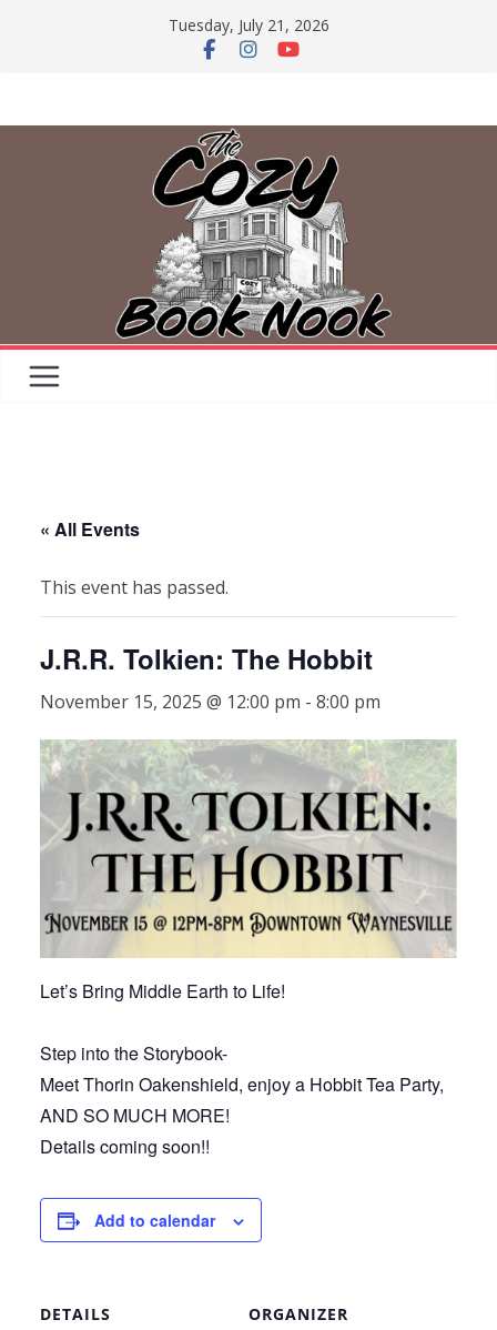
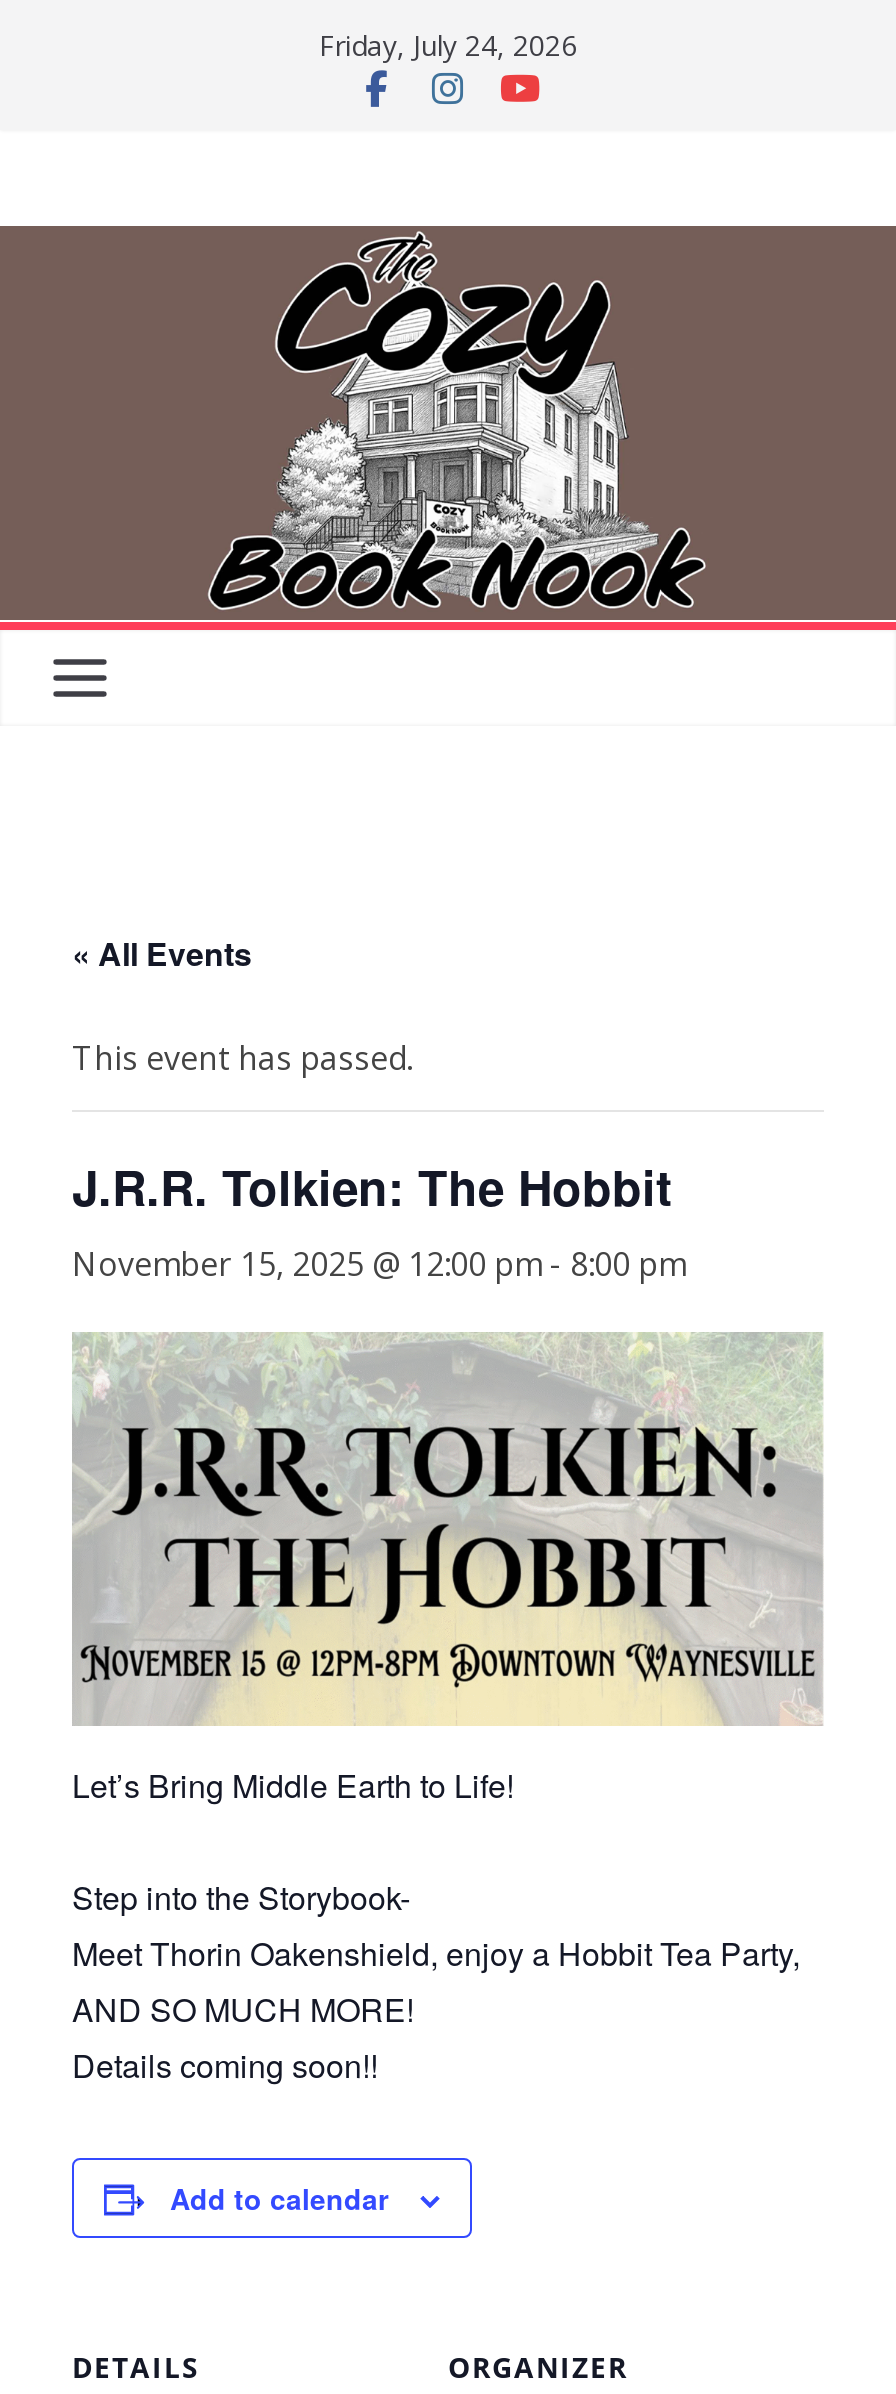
- Tuesday, July 21, 2026
+ Friday, July 24, 2026
